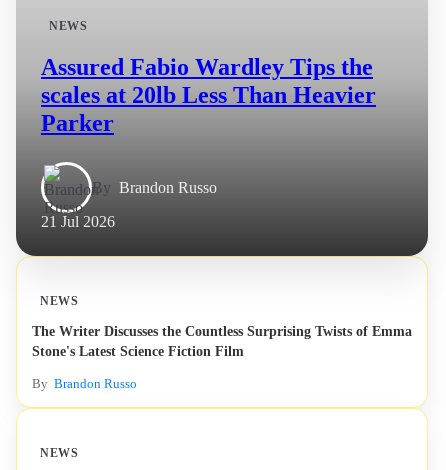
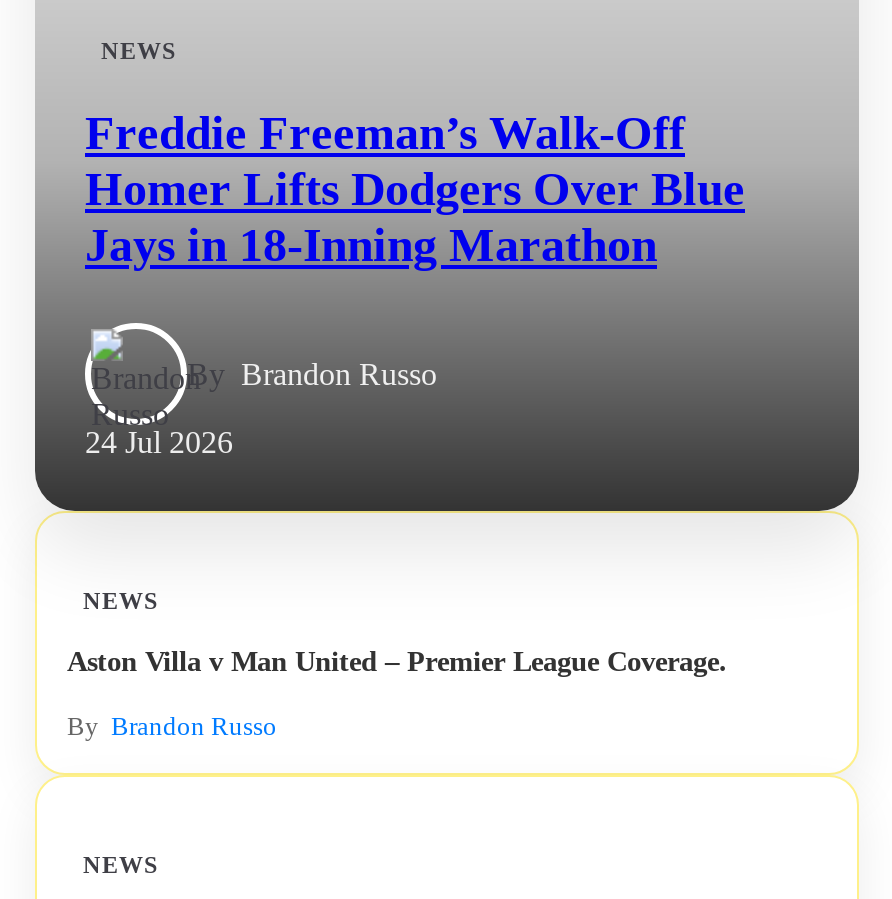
- Assured Fabio Wardley Tips the
- scales at 20lb Less Than Heavier
- Parker
+ Freddie Freeman’s Walk-Off
+ Homer Lifts Dodgers Over Blue
+ Jays in 18-Inning Marathon

- 21 Jul 2026
+ 24 Jul 2026

- The Writer Discusses the Countless Surprising Twists of Emma
- Stone's Latest Science Fiction Film
+ Aston Villa v Man United – Premier League Coverage.
